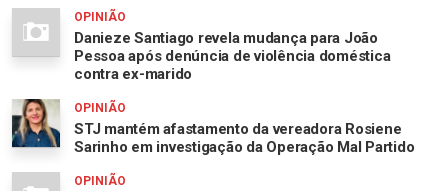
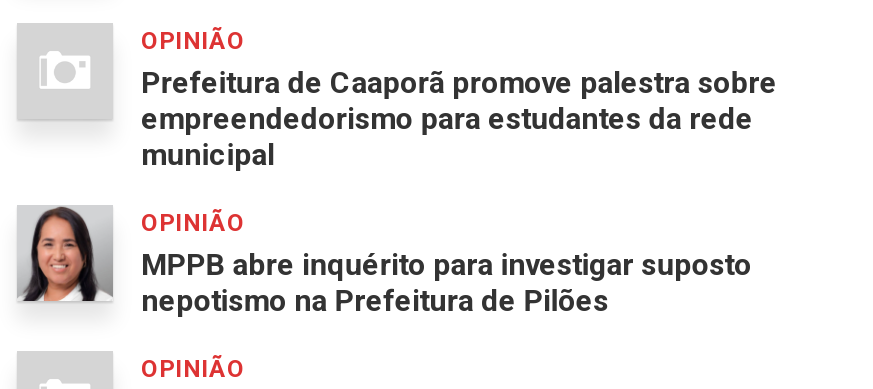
- Danieze Santiago revela mudança para João
- Pessoa após denúncia de violência doméstica
- contra ex-marido
+ Prefeitura de Caaporã promove palestra sobre
+ empreendedorismo para estudantes da rede
+ municipal

- [image]
- STJ mantém afastamento da vereadora Rosiene
- Sarinho em investigação da Operação Mal Partido
+ [image]
+ MPPB abre inquérito para investigar suposto
+ nepotismo na Prefeitura de Pilões
